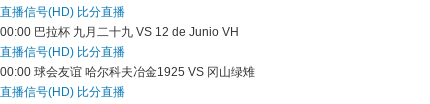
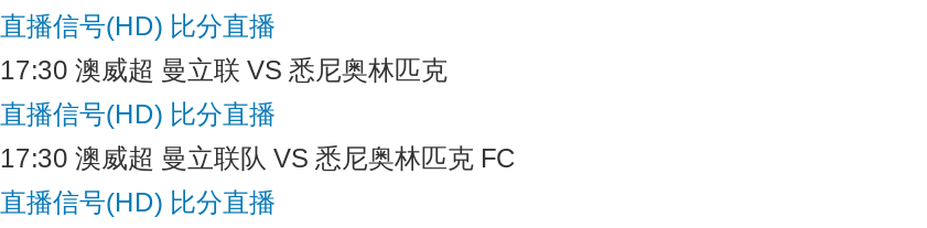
- 00:00 巴拉杯九月二十九 VS 12 de Junio VH
+ 17:30 澳威超曼立联 VS 悉尼奥林匹克

- 00:00 球会友谊哈尔科夫冶金1925 VS 冈山绿雉
+ 17:30 澳威超曼立联队 VS 悉尼奥林匹克 FC
